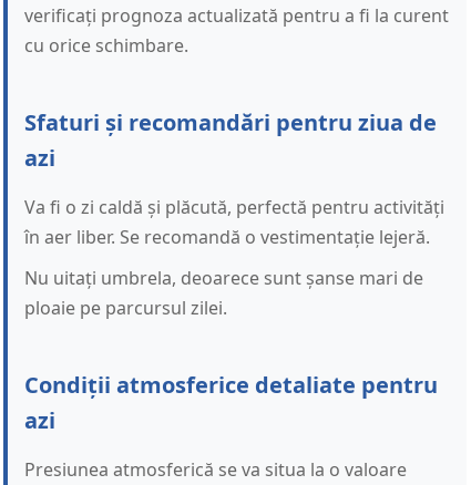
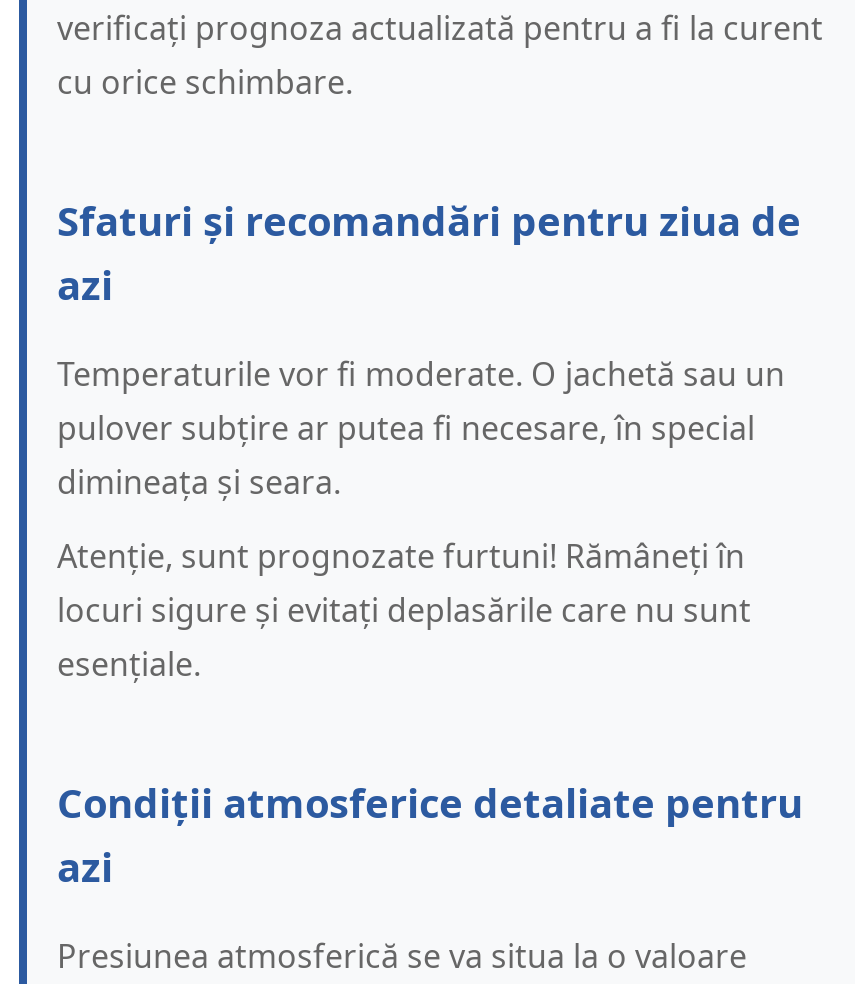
- Va fi o zi caldă și plăcută, perfectă pentru activități
- în aer liber. Se recomandă o vestimentație lejeră.
+ Temperaturile vor fi moderate. O jachetă sau un
+ pulover subțire ar putea fi necesare, în special
+ dimineața și seara.

- Nu uitați umbrela, deoarece sunt șanse mari de
- ploaie pe parcursul zilei.
+ Atenție, sunt prognozate furtuni! Rămâneți în
+ locuri sigure și evitați deplasările care nu sunt
+ esențiale.
